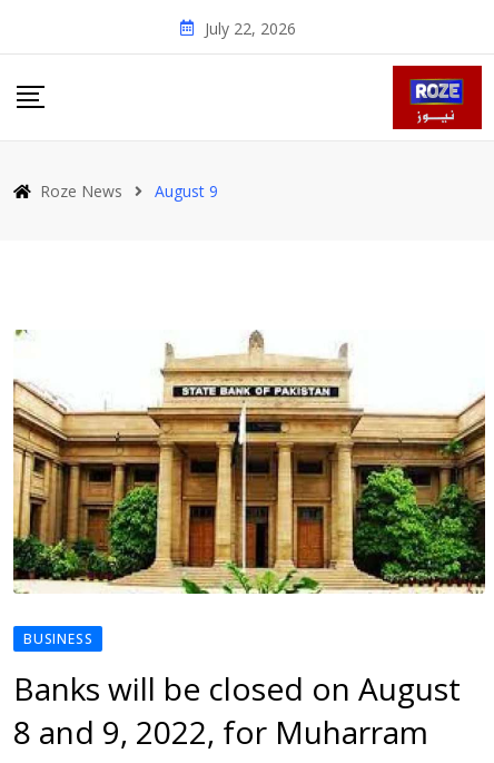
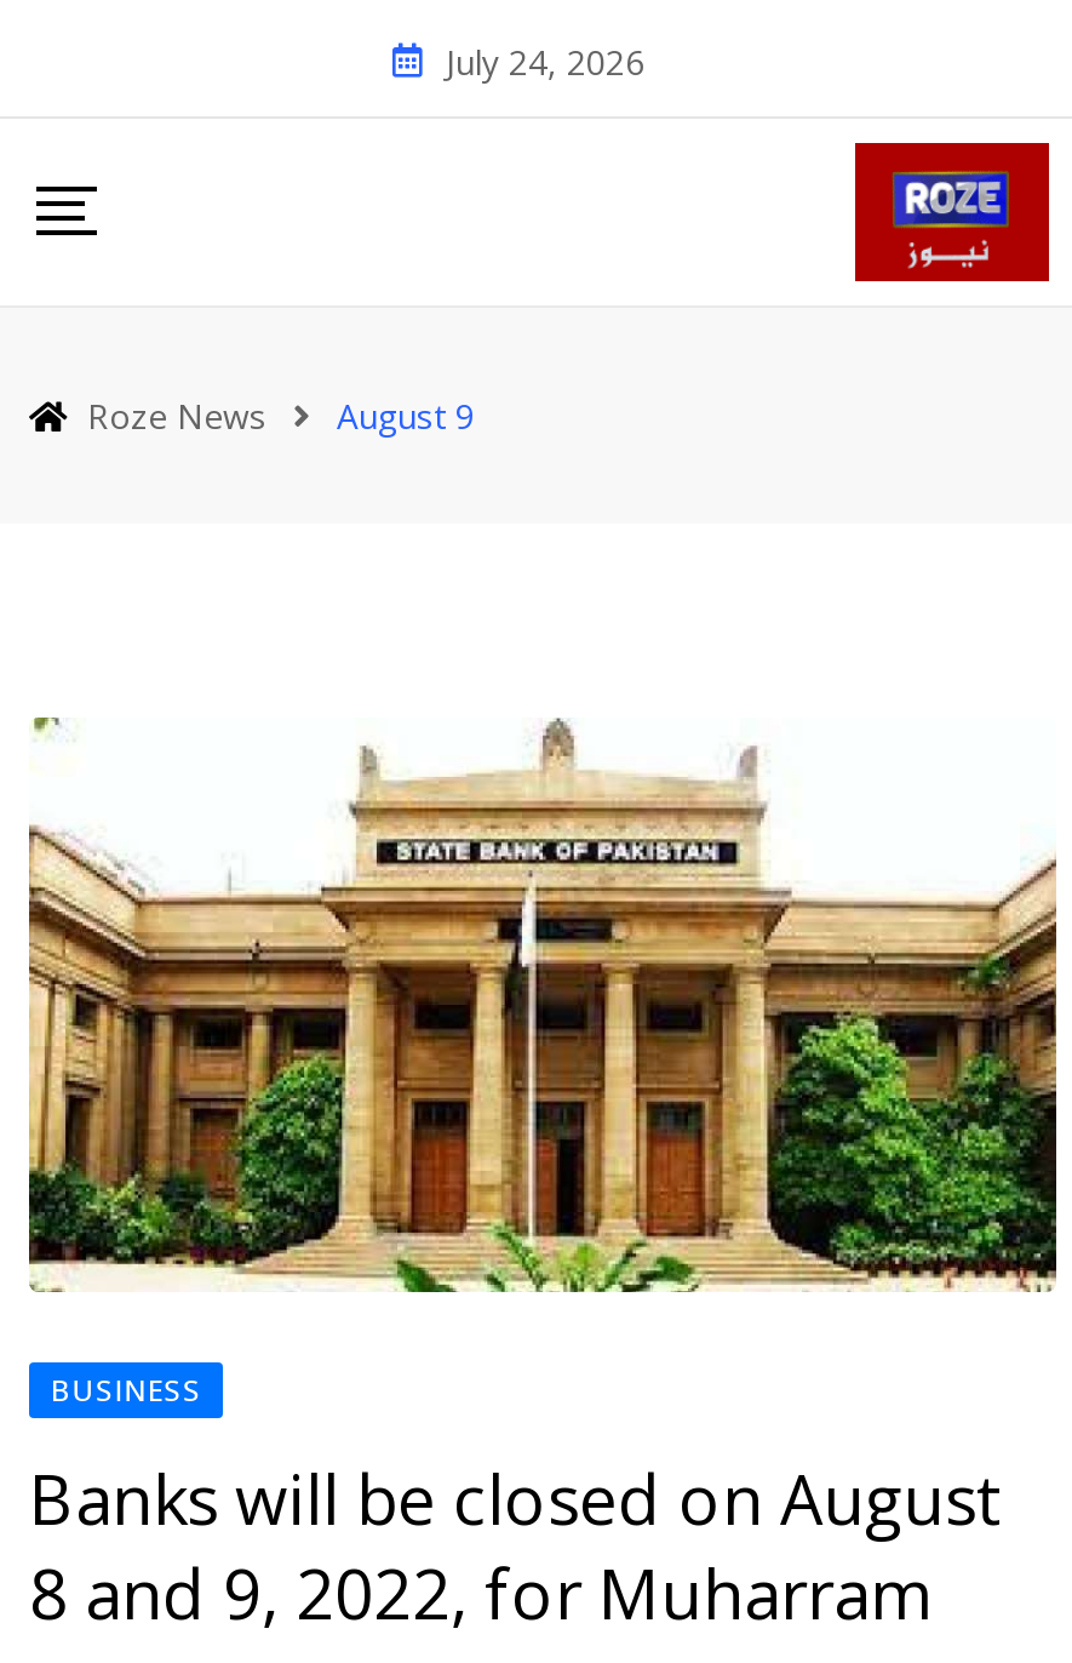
- July 22, 2026
+ July 24, 2026
